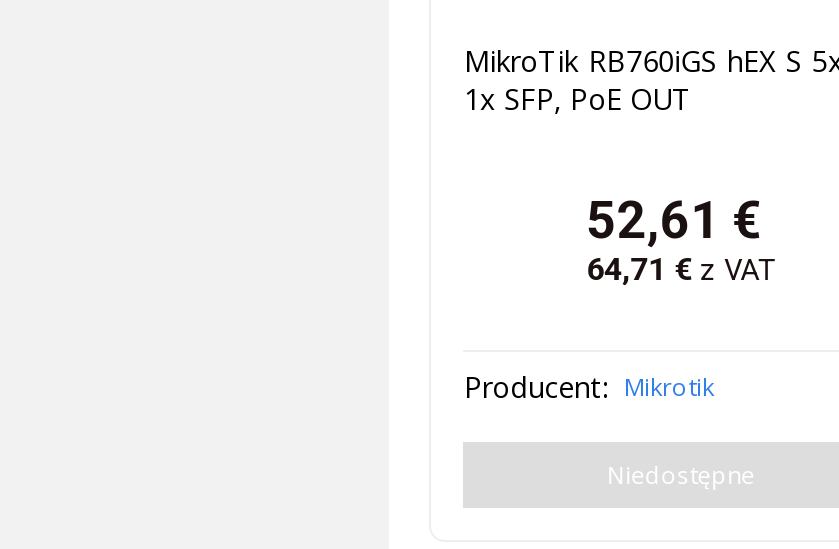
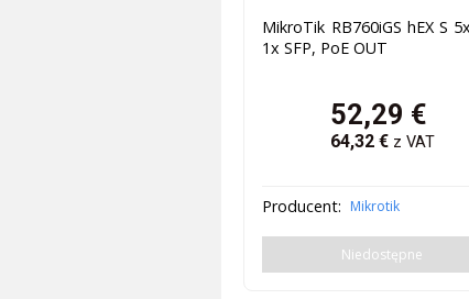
- 52,61 €
+ 52,29 €

- 64,71 €z VAT
+ 64,32 €z VAT
